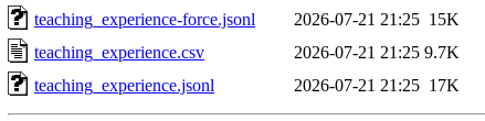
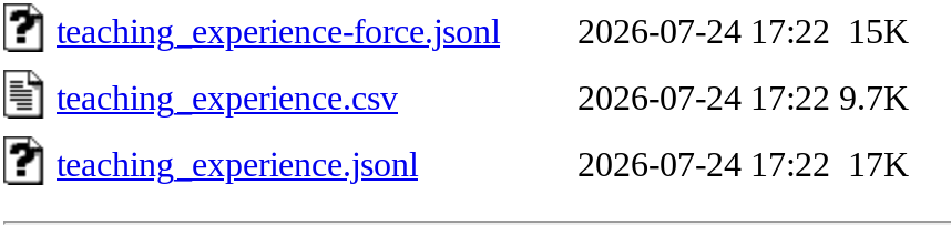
- 2026-07-21 21:25 15K
+ 2026-07-24 17:22 15K

- 2026-07-21 21:25 9.7K
+ 2026-07-24 17:22 9.7K

- 2026-07-21 21:25 17K
+ 2026-07-24 17:22 17K
